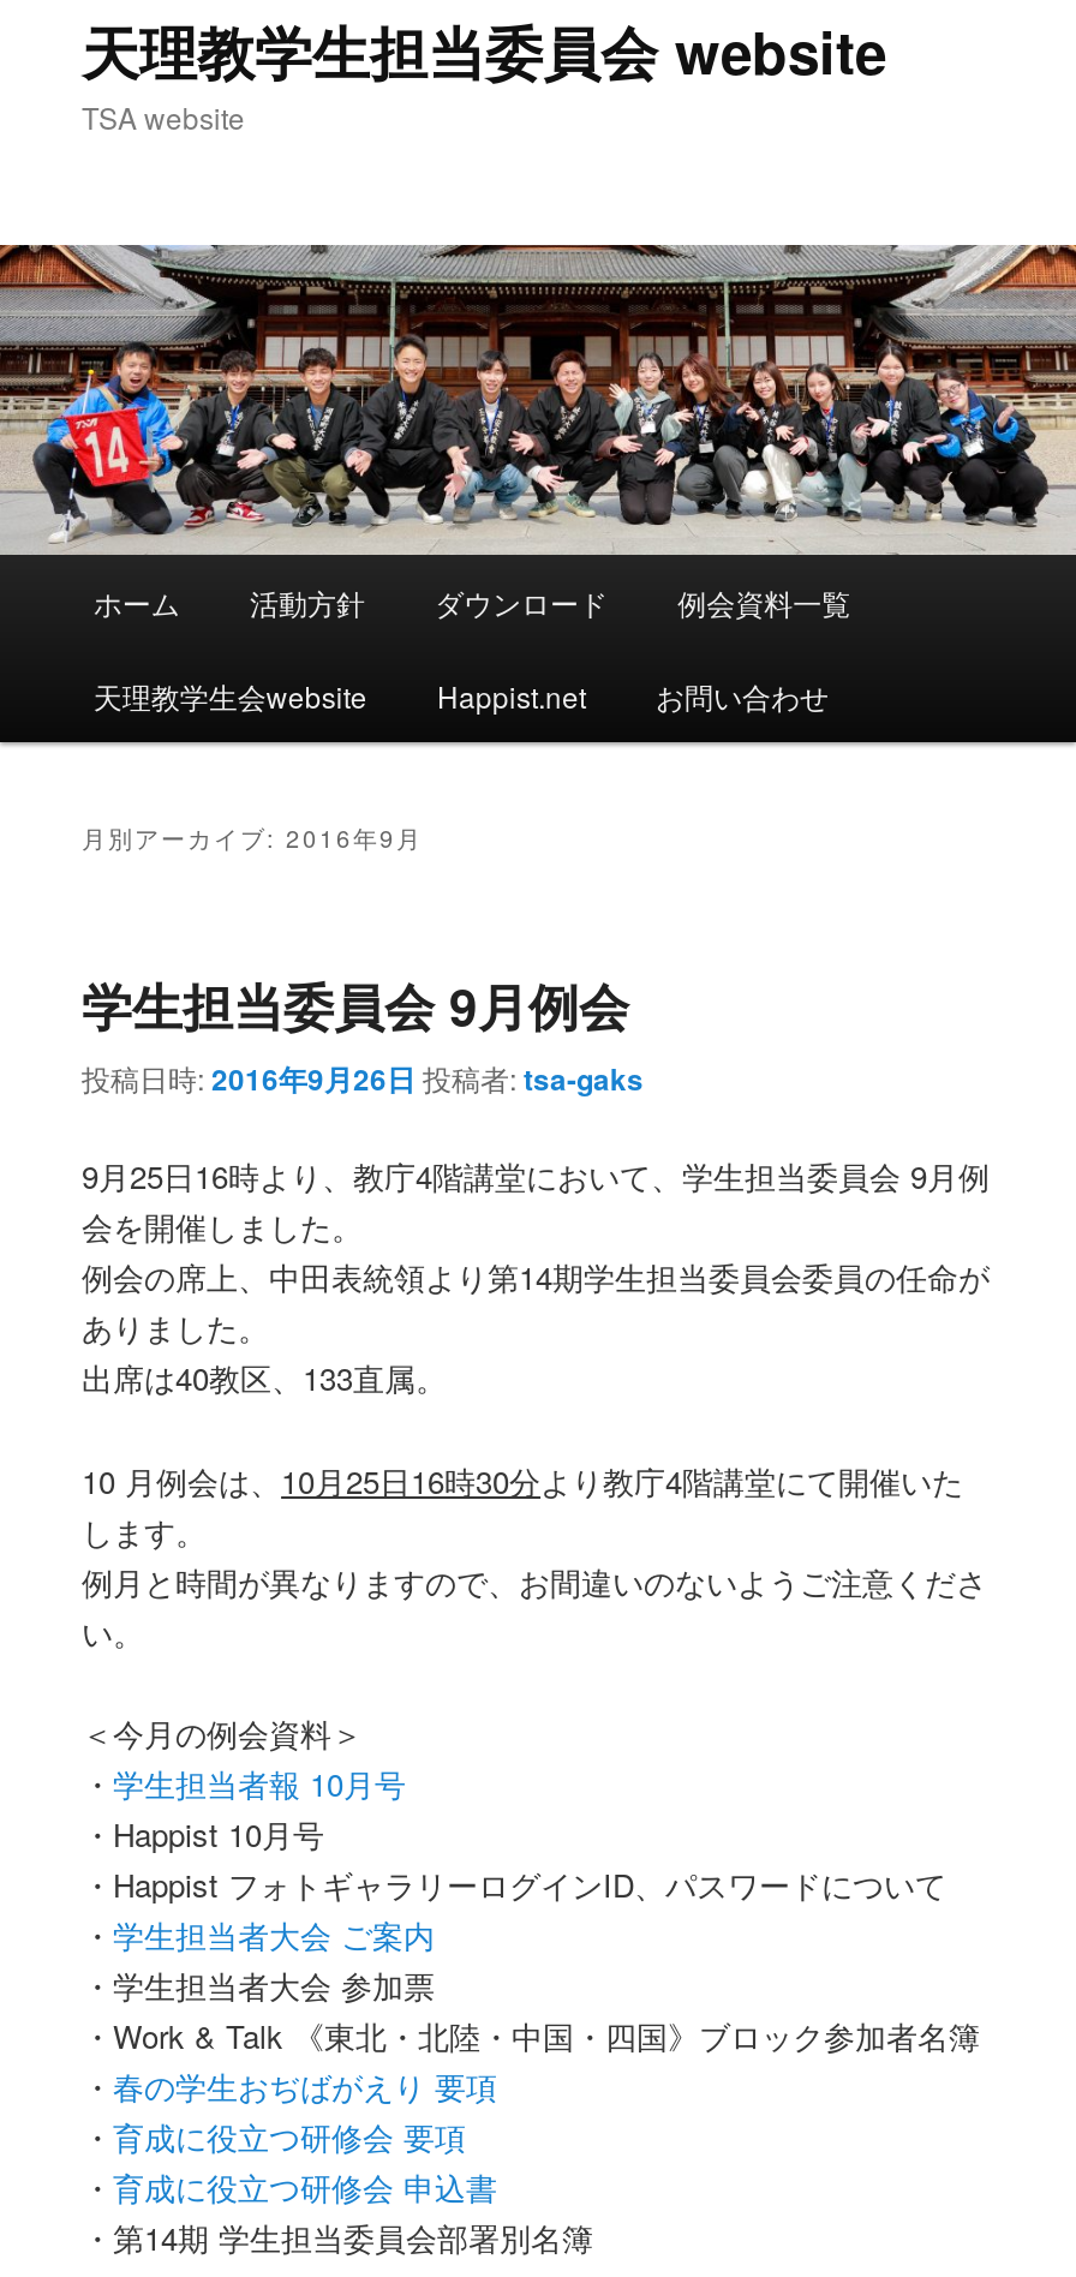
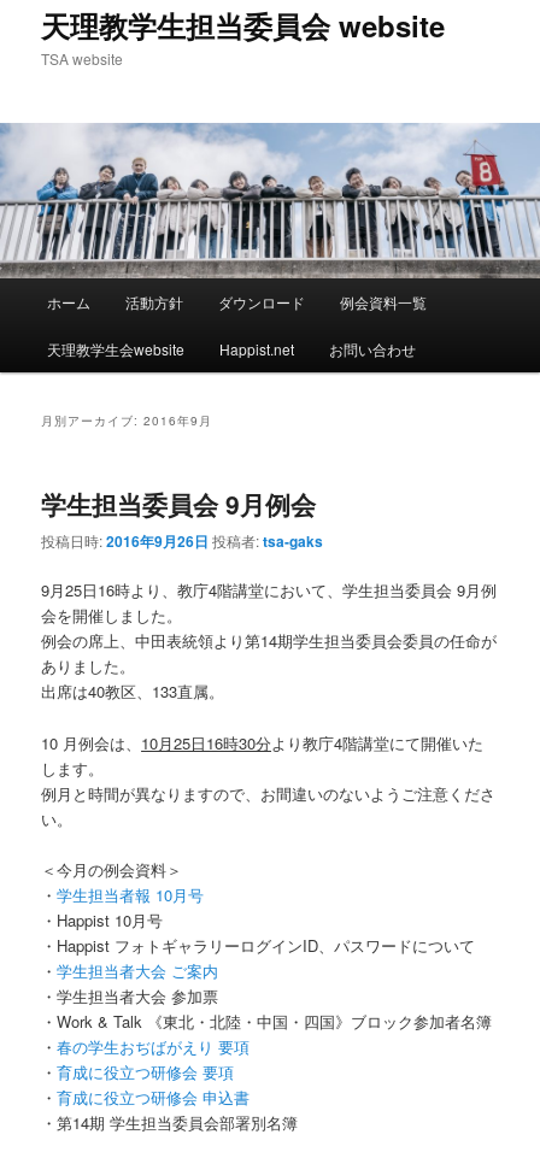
- [image]
+ [image]
